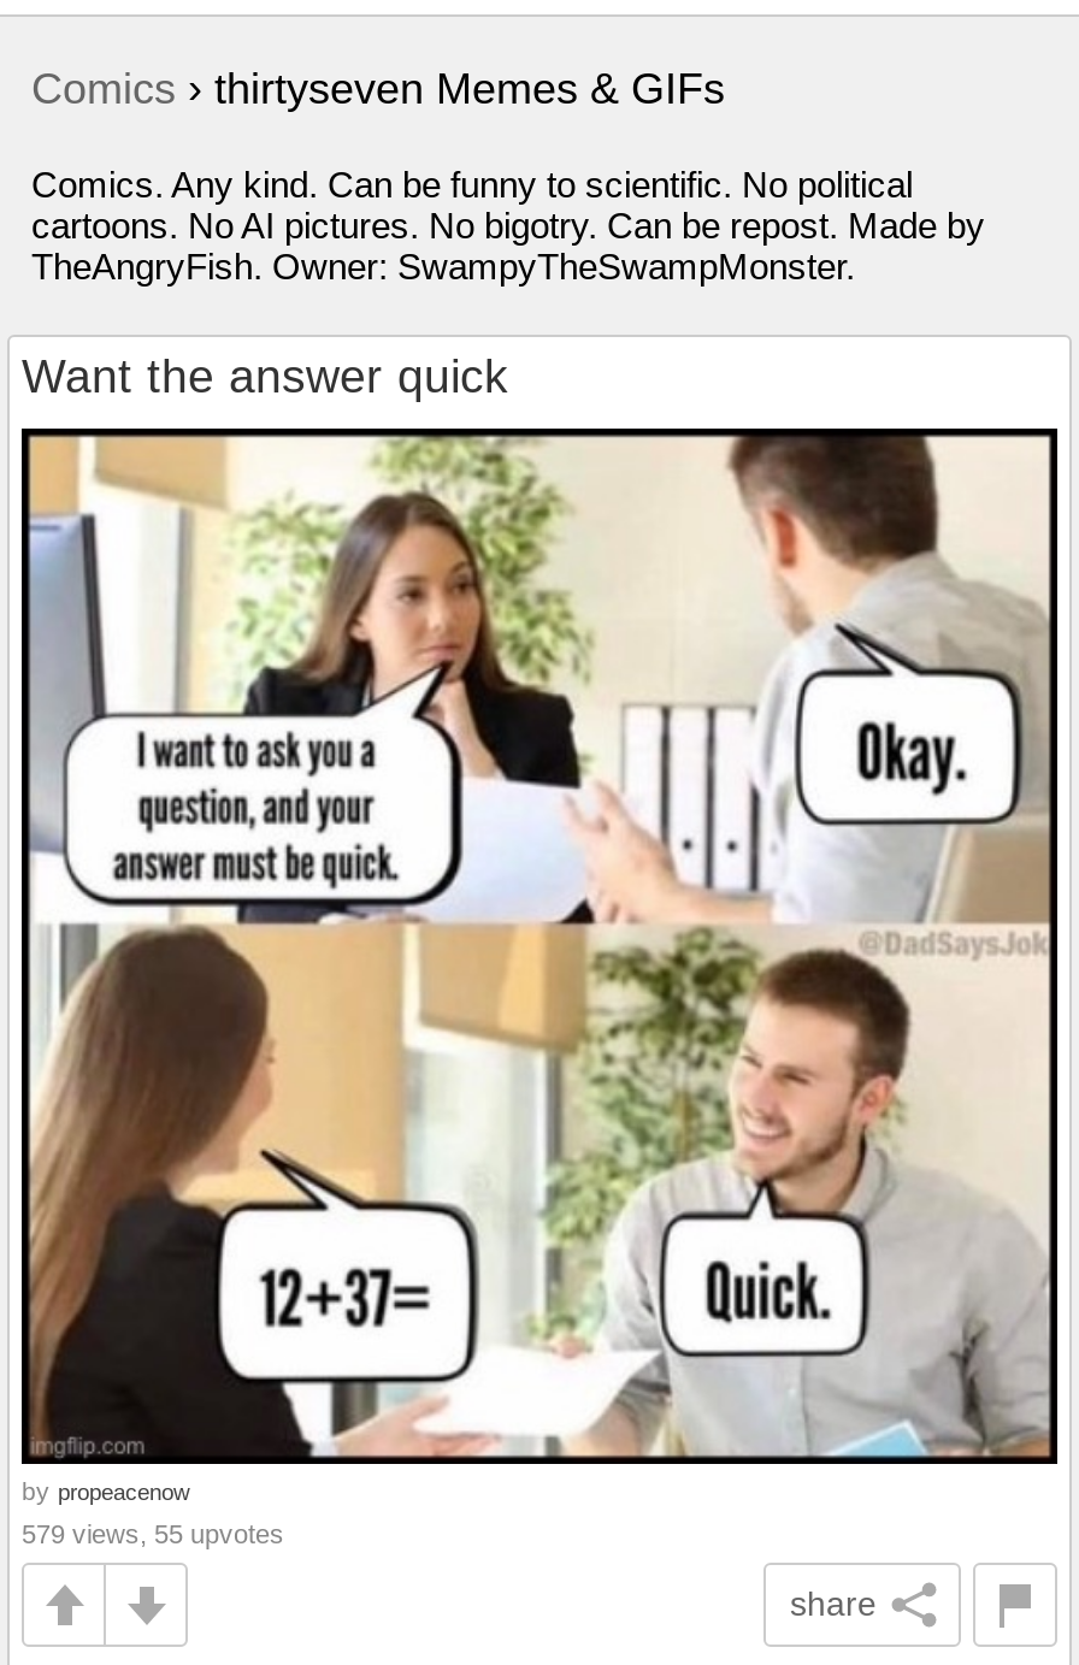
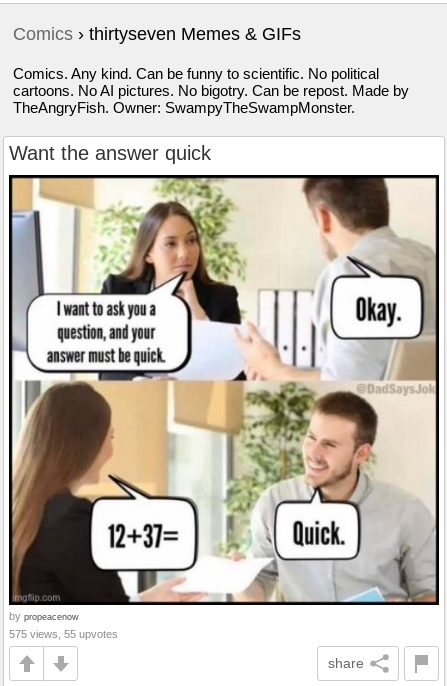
- 579 views, 55 upvotes
+ 575 views, 55 upvotes
